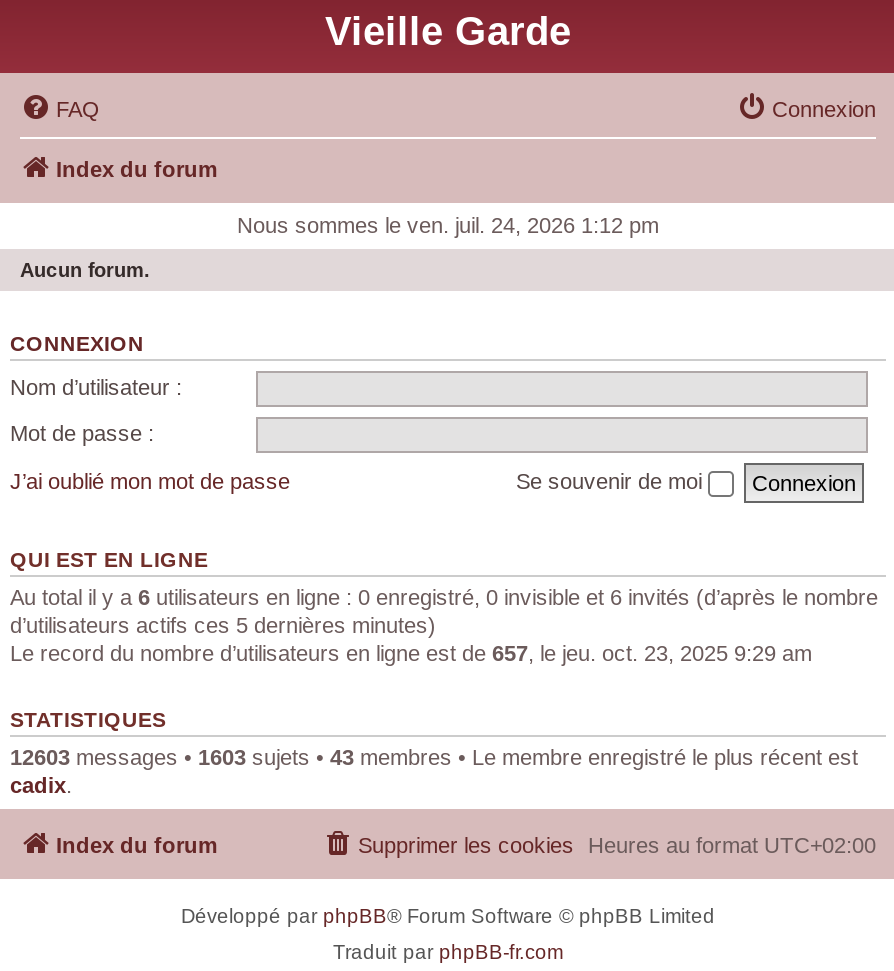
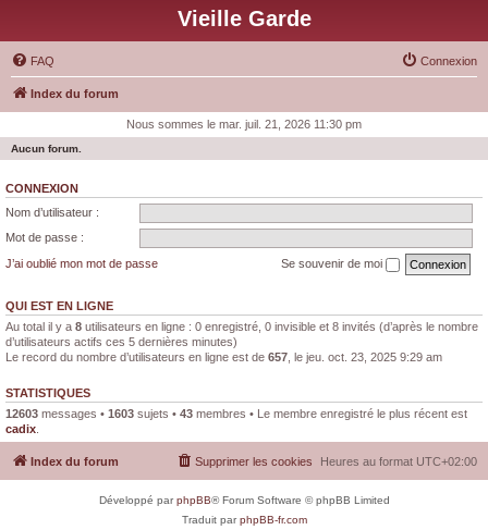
- Nous sommes le ven. juil. 24, 2026 1:12 pm
+ Nous sommes le mar. juil. 21, 2026 11:30 pm

- Au total il y a 6 utilisateurs en ligne : 0 enregistré, 0 invisible et 6 invités (d’après le nombre
+ Au total il y a 8 utilisateurs en ligne : 0 enregistré, 0 invisible et 8 invités (d’après le nombre
